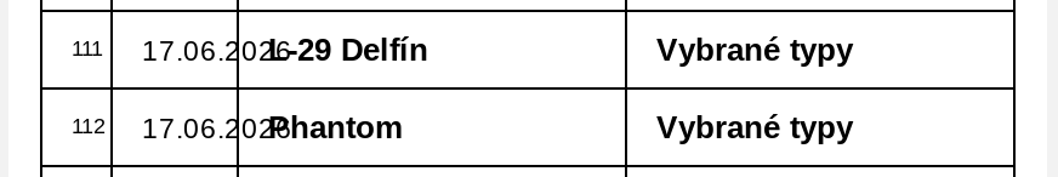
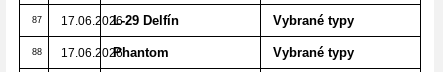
- 111
+ 87

- 112
+ 88
